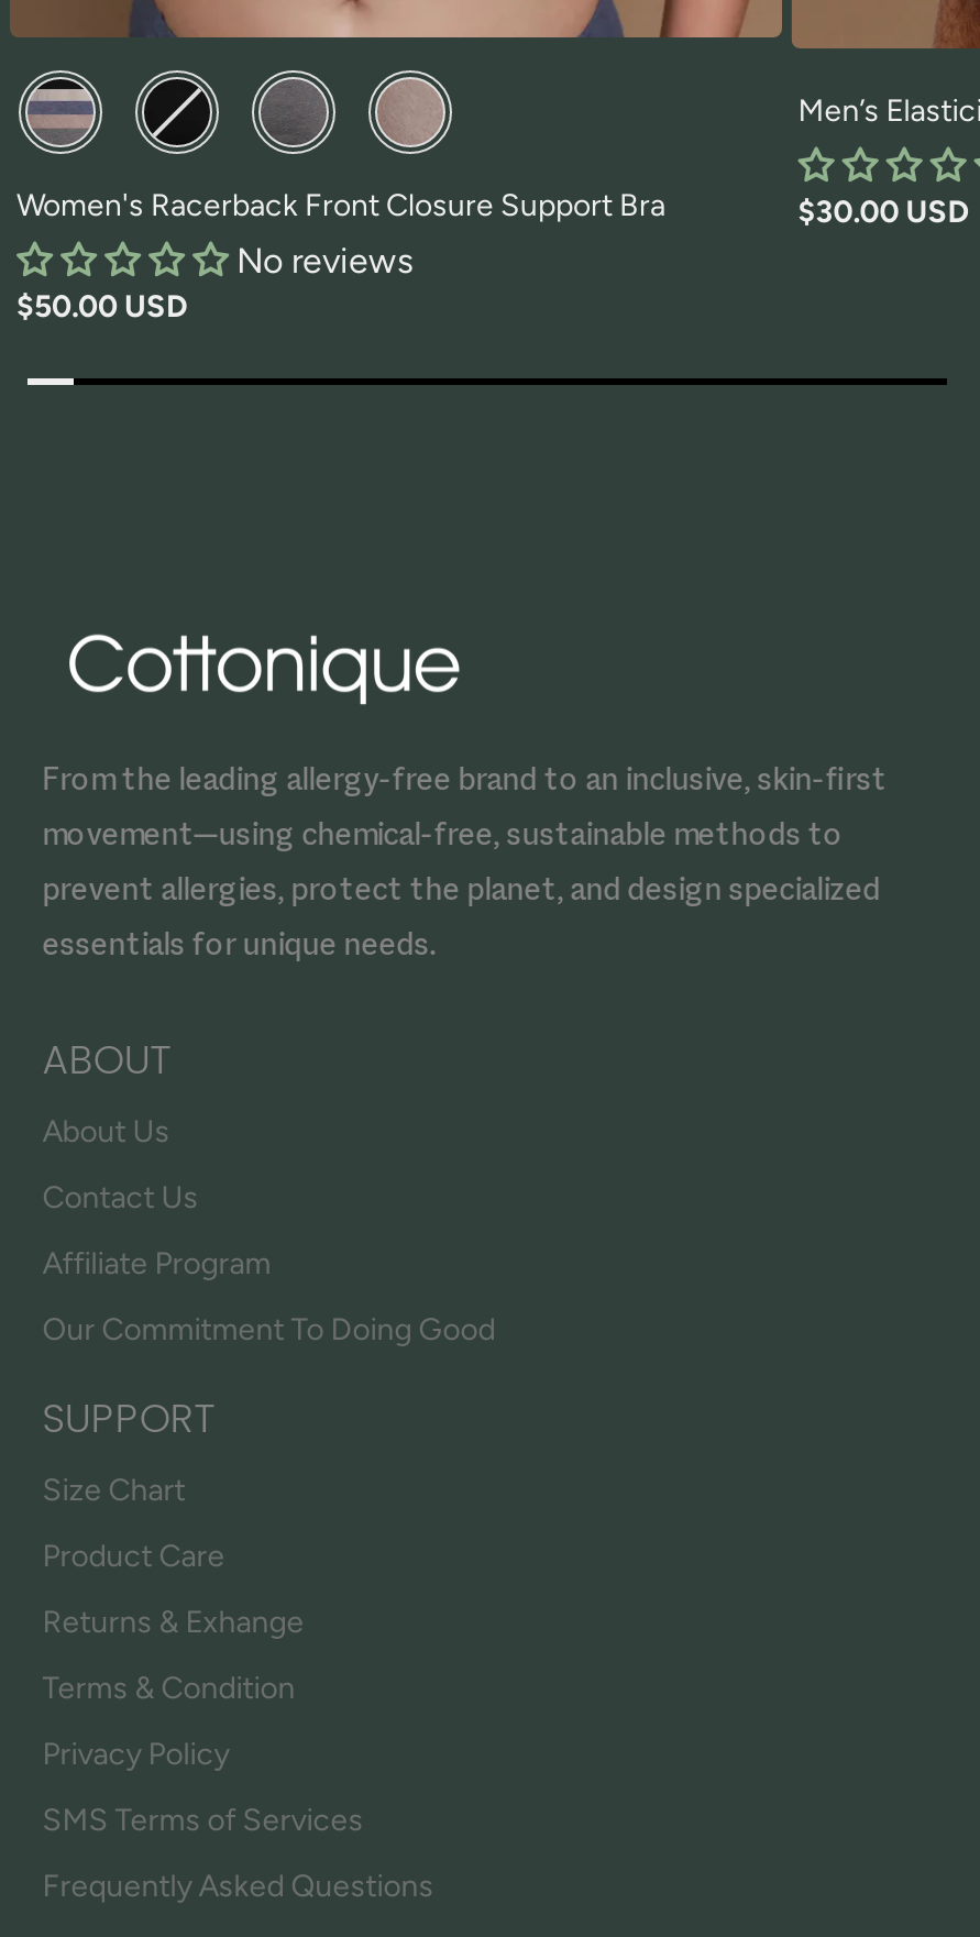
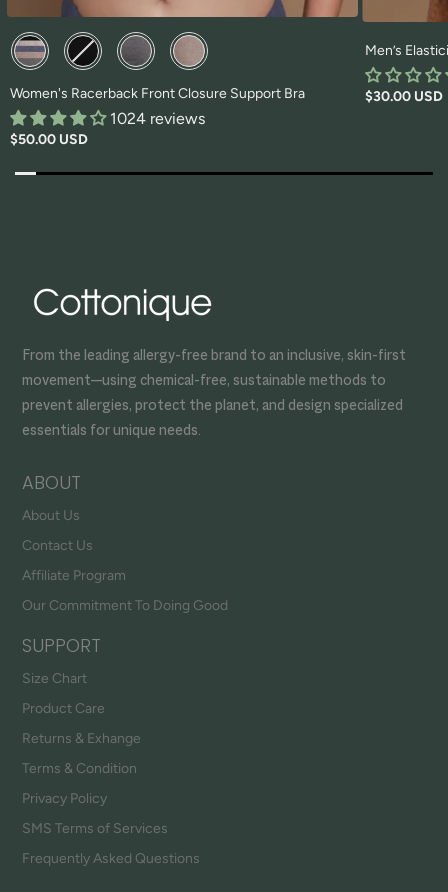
- No reviews
+ 1024 reviews
